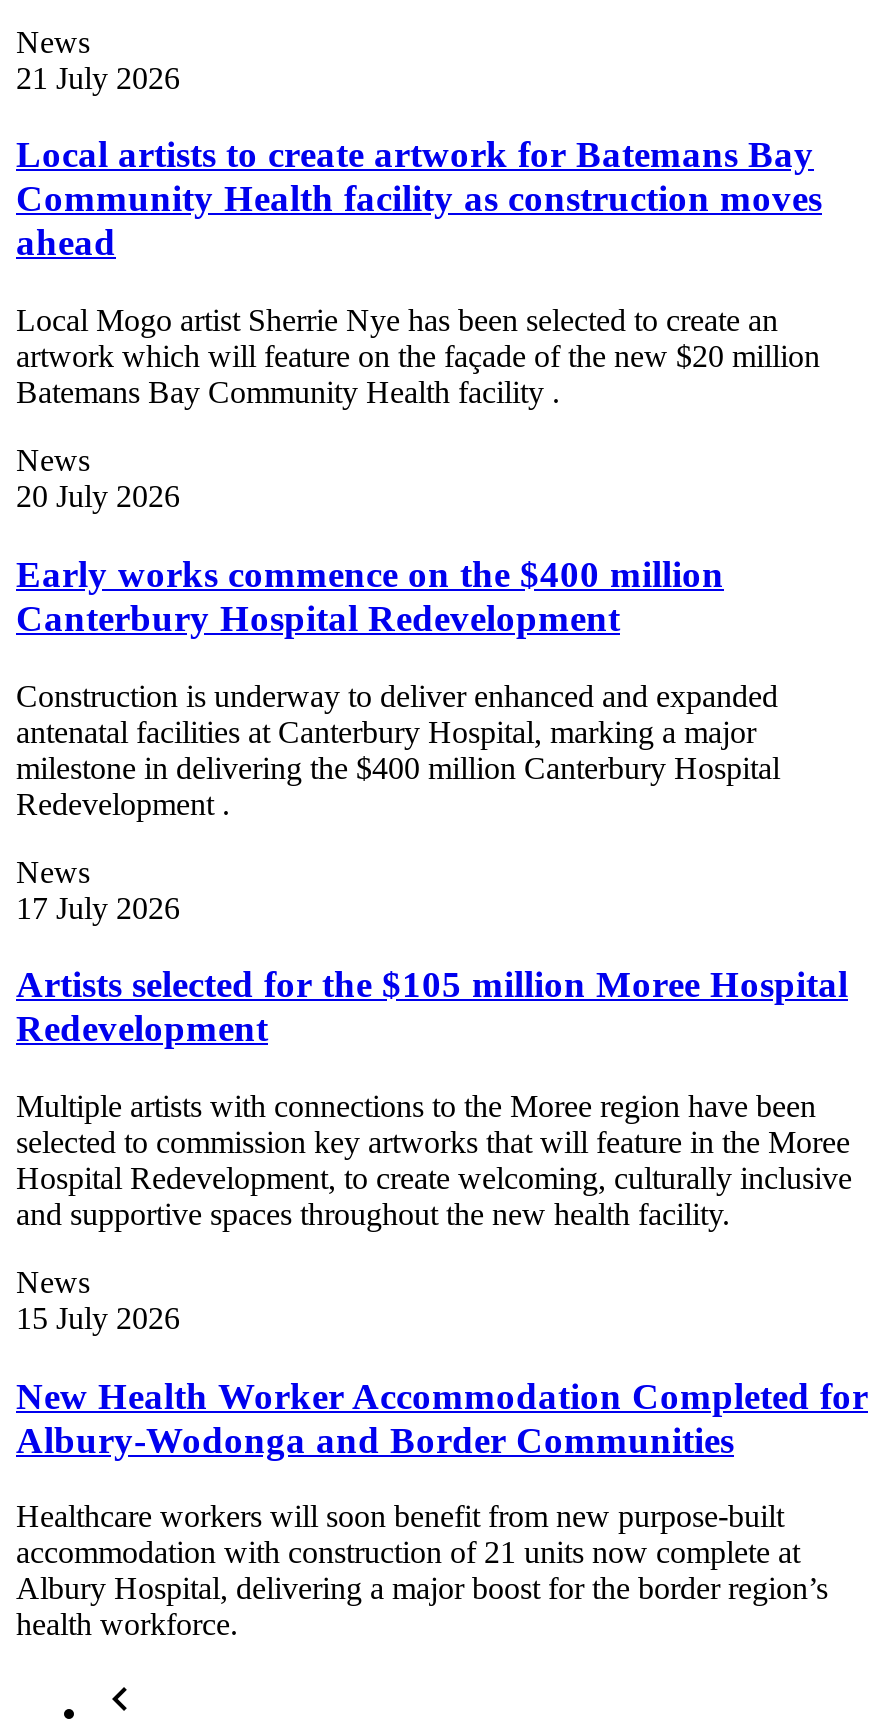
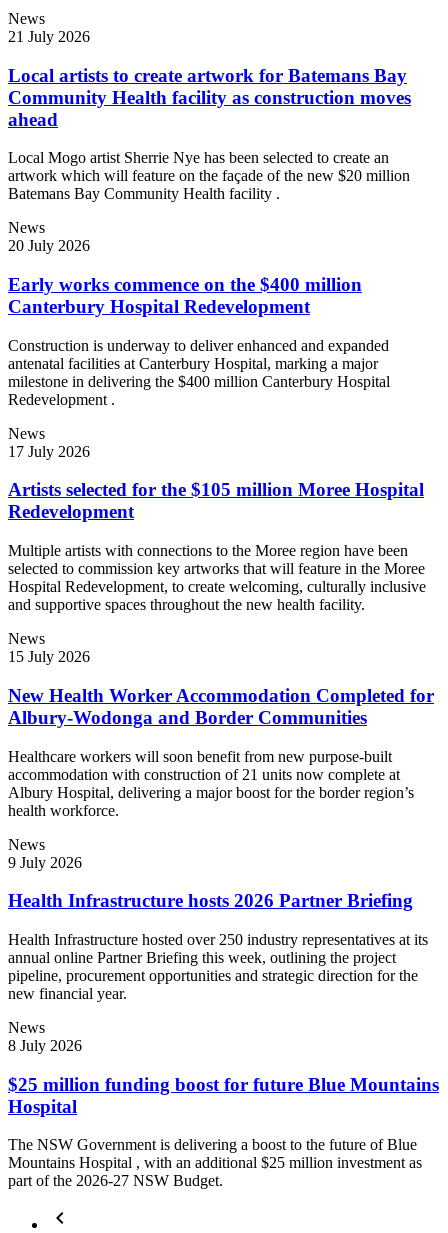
+ News
+ 9 July 2026
+ Health Infrastructure hosts 2026 Partner Briefing
+ Health Infrastructure hosted over 250 industry representatives at its
+ annual online Partner Briefing this week, outlining the project
+ pipeline, procurement opportunities and strategic direction for the
+ new financial year.
+ News
+ 8 July 2026
+ $25 million funding boost for future Blue Mountains
+ Hospital
+ The NSW Government is delivering a boost to the future of Blue
+ Mountains Hospital , with an additional $25 million investment as
+ part of the 2026-27 NSW Budget.
